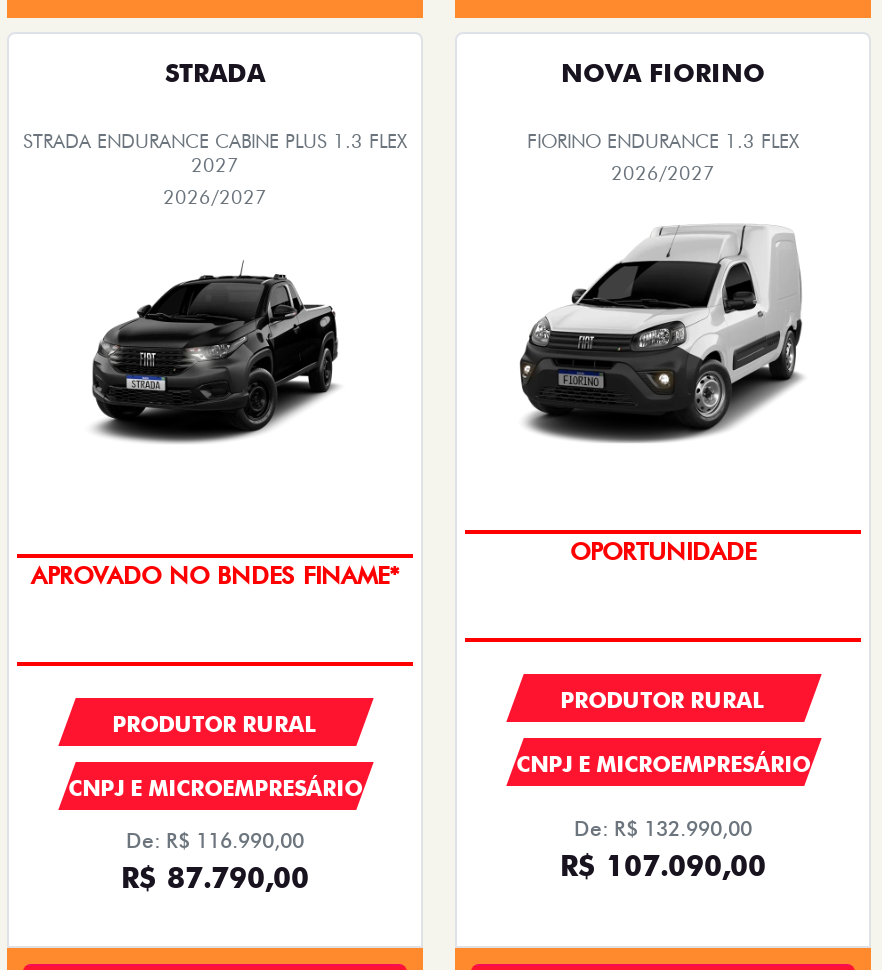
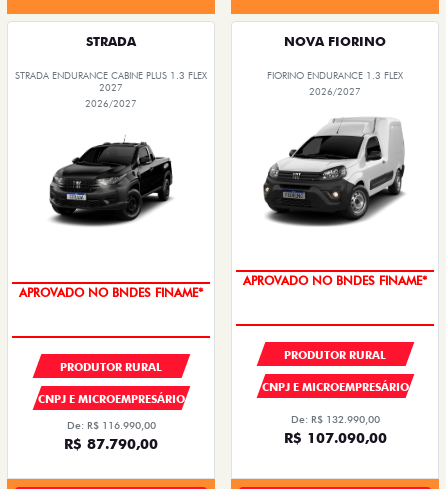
- OPORTUNIDADE
+ APROVADO NO BNDES FINAME*
